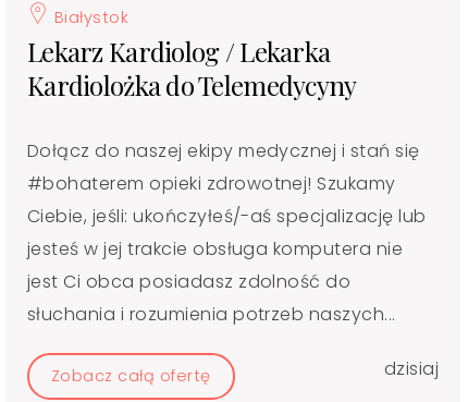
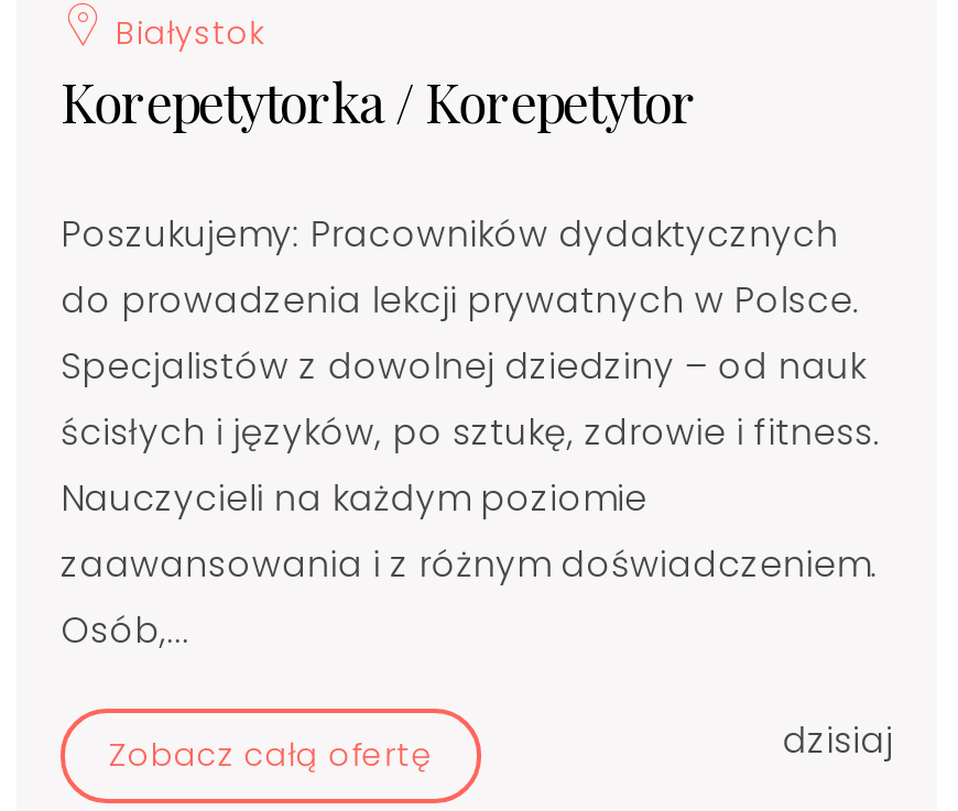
- Lekarz Kardiolog / Lekarka
- Kardiolożka do Telemedycyny
+ Korepetytorka / Korepetytor

- Dołącz do naszej ekipy medycznej i stań się
- #bohaterem opieki zdrowotnej! Szukamy
- Ciebie, jeśli: ukończyłeś/-aś specjalizację lub
- jesteś w jej trakcie obsługa komputera nie
- jest Ci obca posiadasz zdolność do
- słuchania i rozumienia potrzeb naszych...
+ Poszukujemy: Pracowników dydaktycznych
+ do prowadzenia lekcji prywatnych w Polsce.
+ Specjalistów z dowolnej dziedziny – od nauk
+ ścisłych i języków, po sztukę, zdrowie i fitness.
+ Nauczycieli na każdym poziomie
+ zaawansowania i z różnym doświadczeniem.
+ Osób,...
